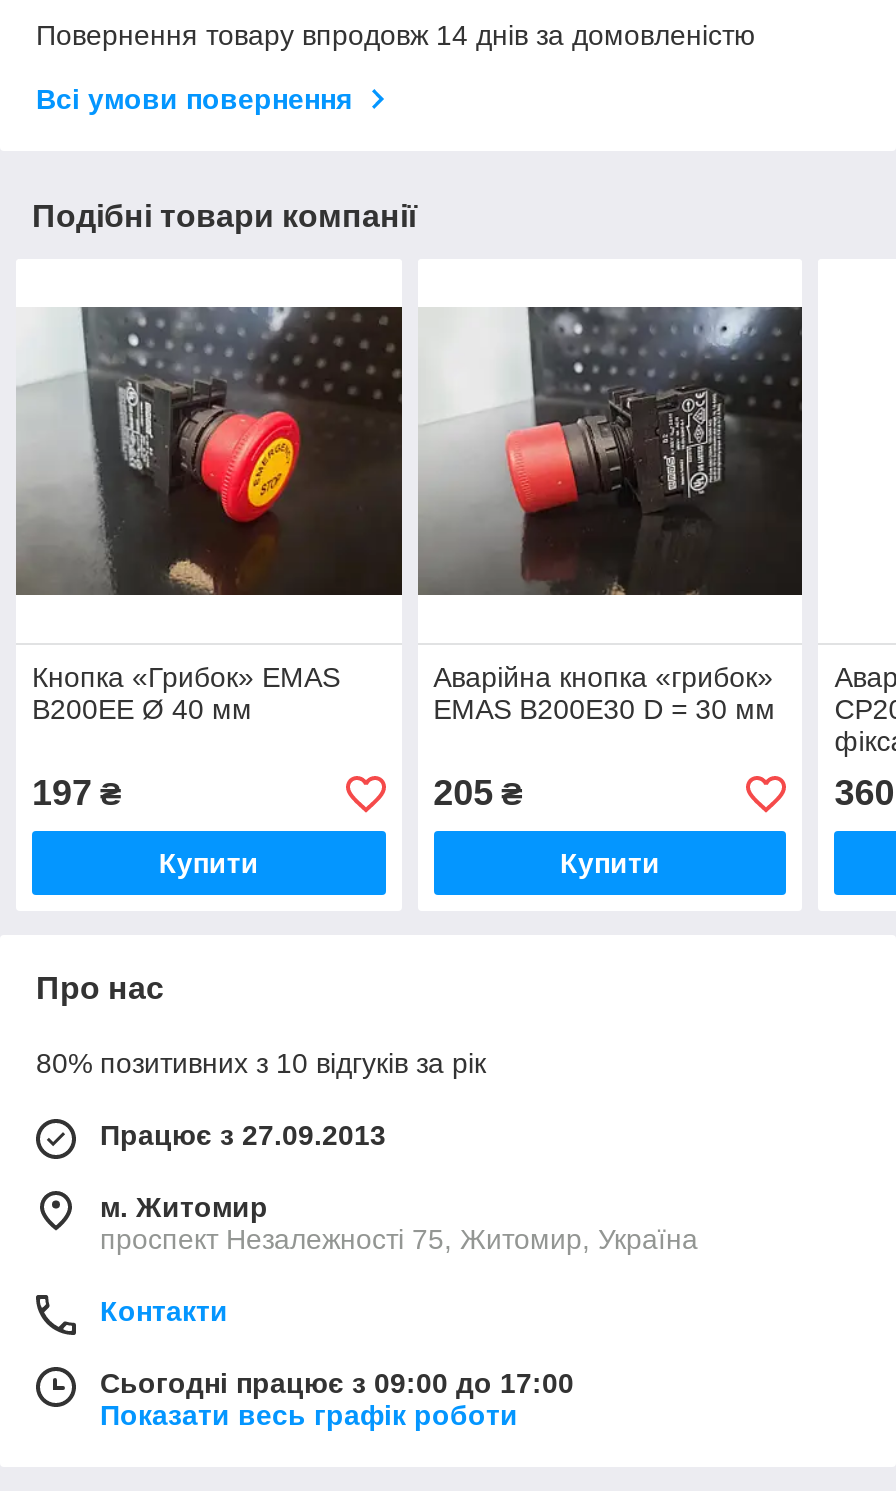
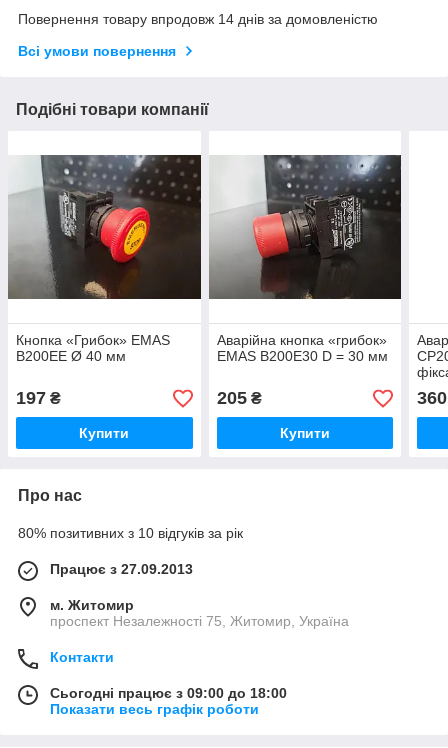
- Сьогодні працює з 09:00 до 17:00
+ Сьогодні працює з 09:00 до 18:00
